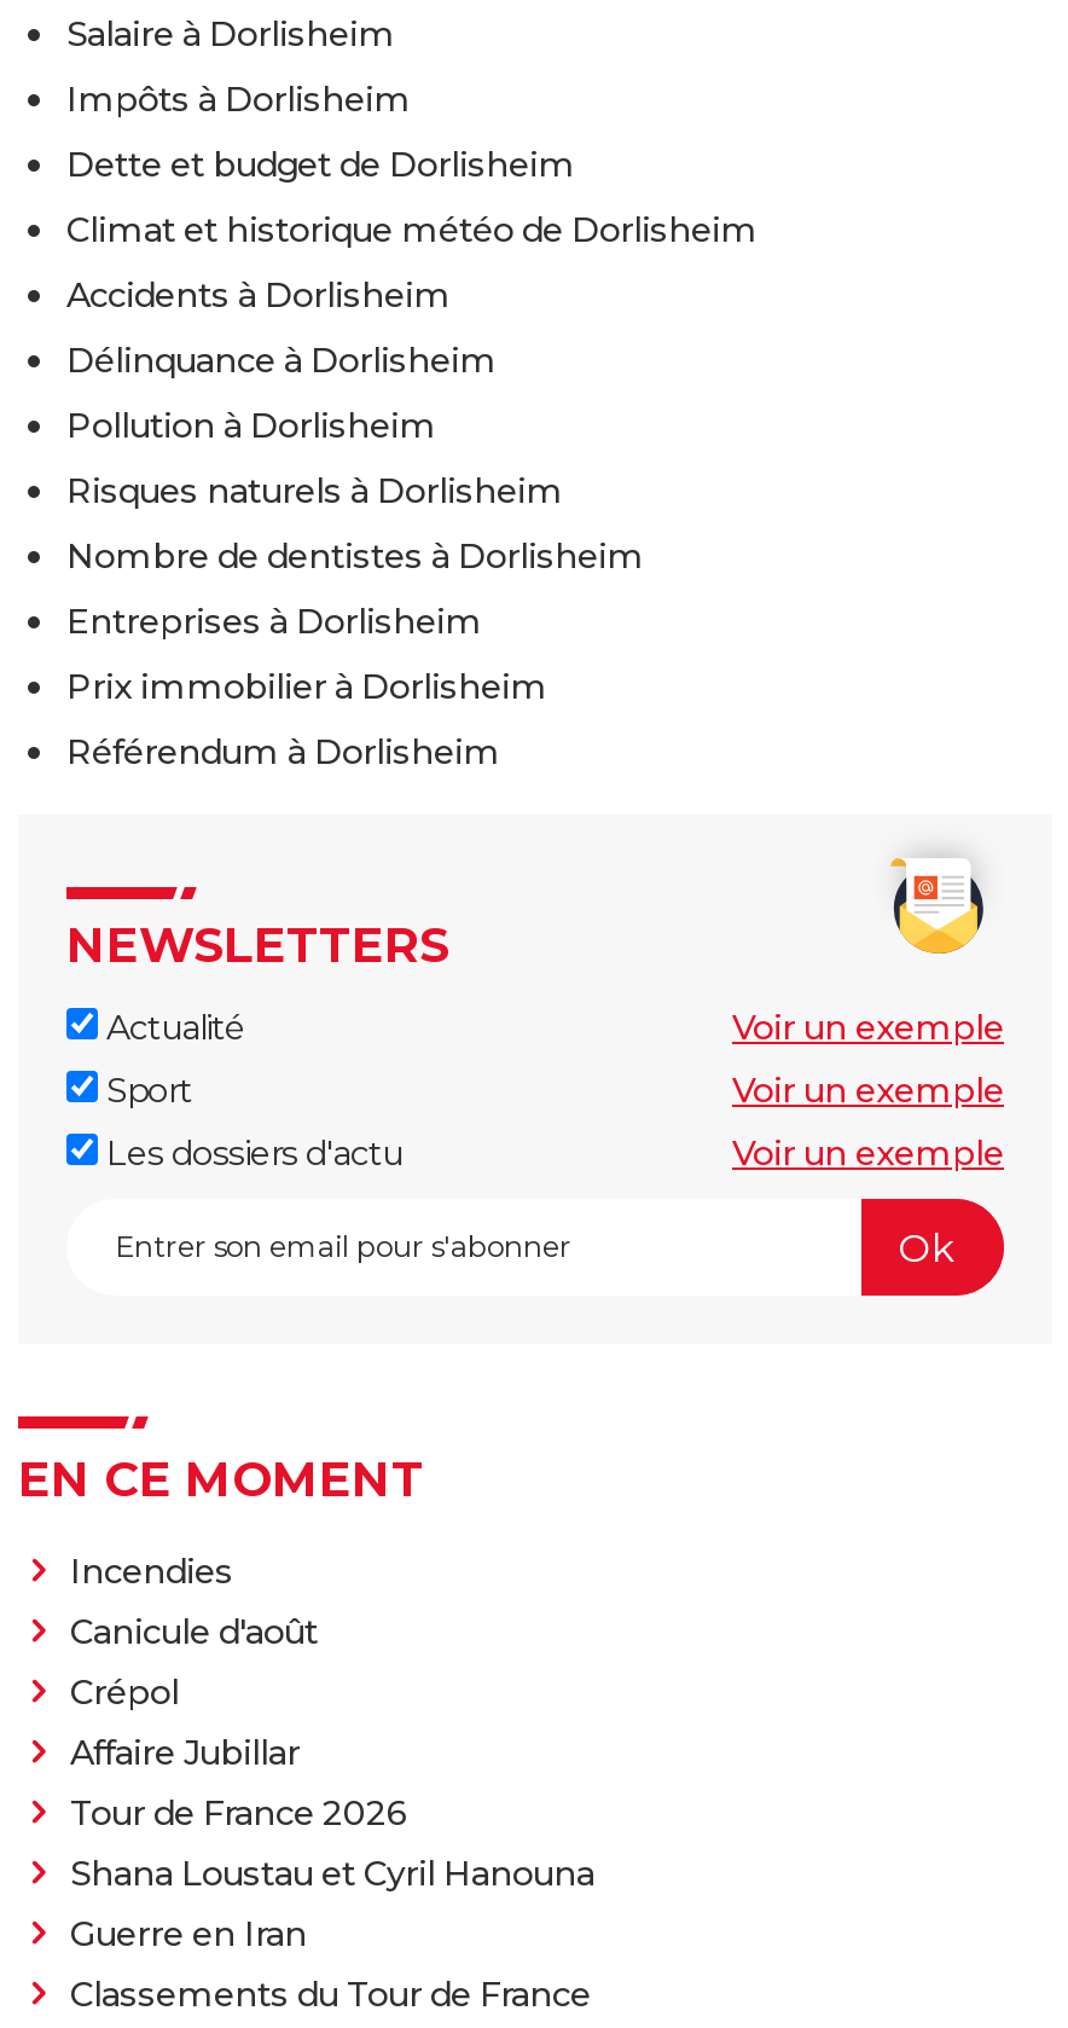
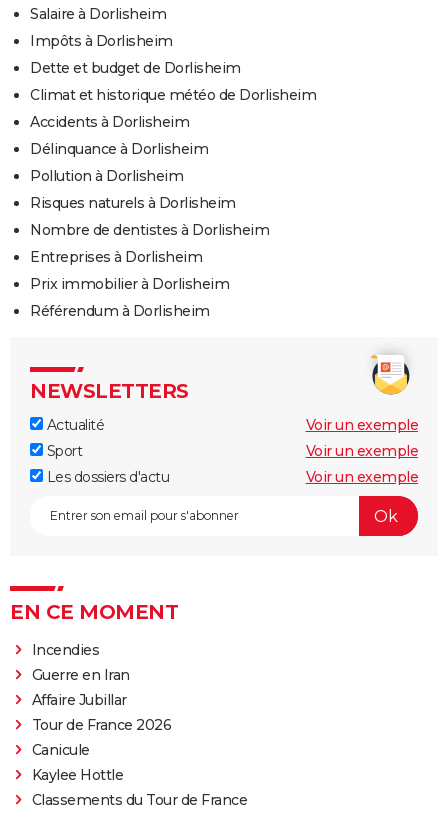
- Canicule d'août
- Crépol

- Shana Loustau et Cyril Hanouna
+ Canicule
+ Kaylee Hottle

moved up: Guerre en Iran
